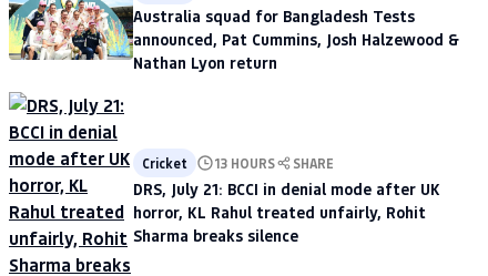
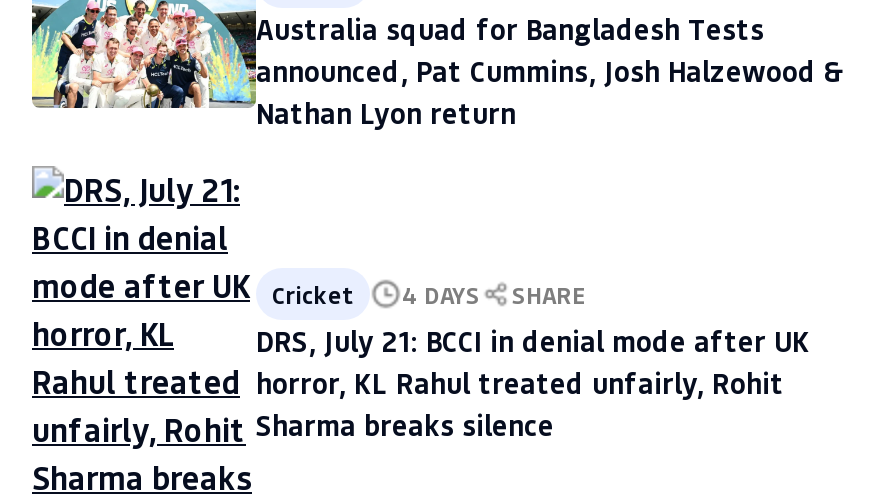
- Cricket 13 HOURS SHARE
+ Cricket 4 DAYS SHARE
